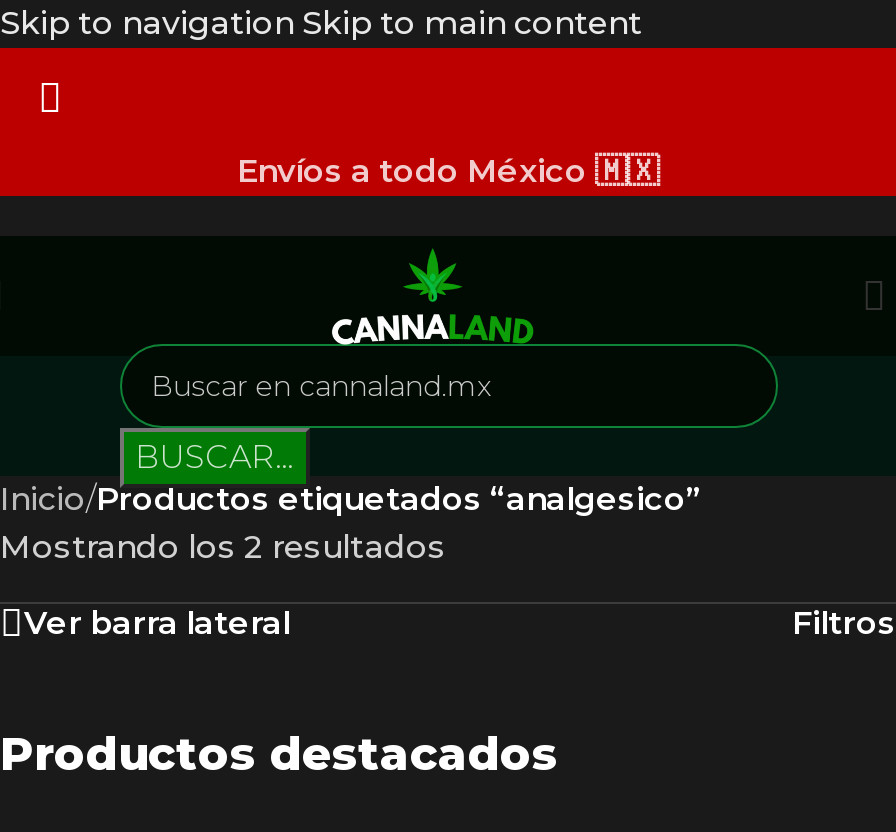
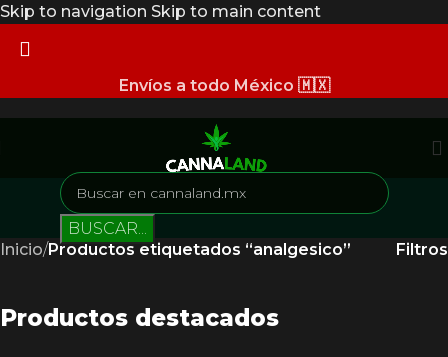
- Mostrando los 2 resultados
- Ver barra lateral
